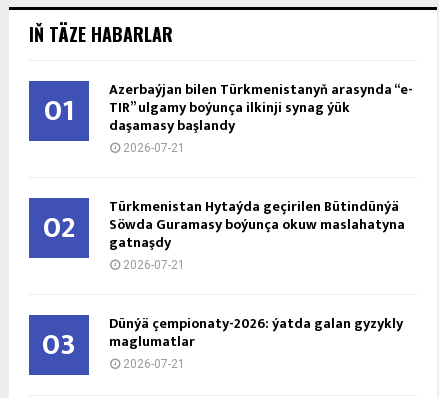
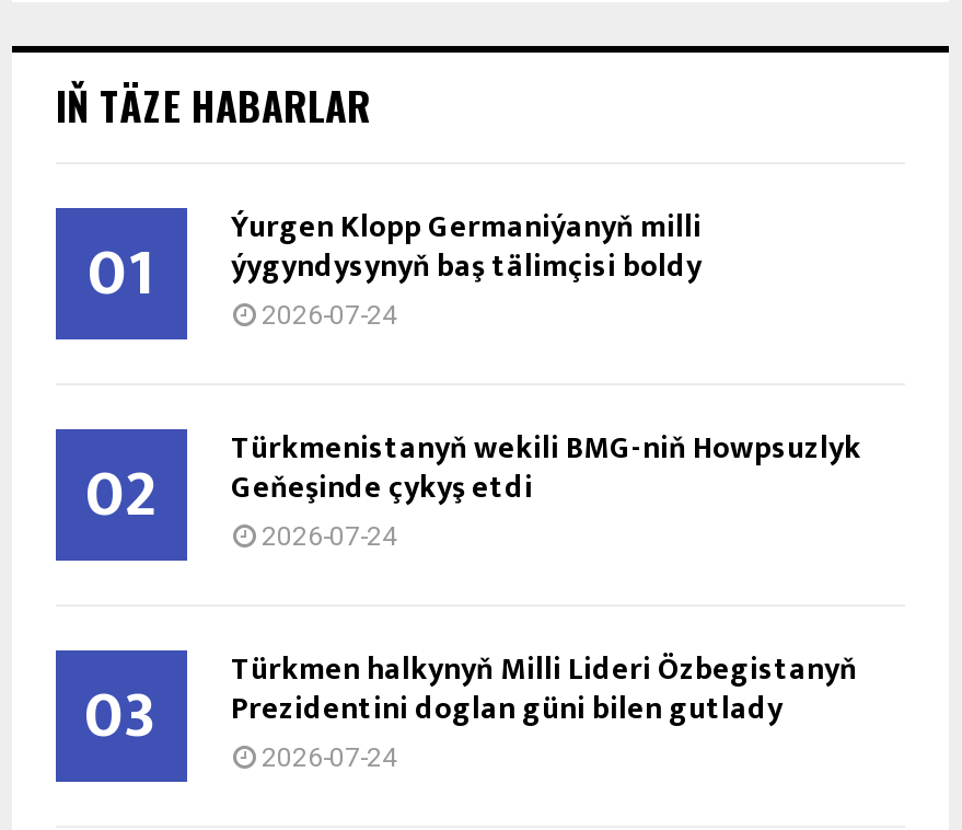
- Azerbaýjan bilen Türkmenistanyň arasynda “e-
- TIR” ulgamy boýunça ilkinji synag ýük
- daşamasy başlandy
- 2026-07-21
+ Ýurgen Klopp Germaniýanyň milli
+ ýygyndysynyň baş tälimçisi boldy
+ 2026-07-24

- Türkmenistan Hytaýda geçirilen Bütindünýä
- Söwda Guramasy boýunça okuw maslahatyna
- gatnaşdy
- 2026-07-21
+ Türkmenistanyň wekili BMG-niň Howpsuzlyk
+ Geňeşinde çykyş etdi
+ 2026-07-24

- Dünýä çempionaty-2026: ýatda galan gyzykly
- maglumatlar
- 2026-07-21
+ Türkmen halkynyň Milli Lideri Özbegistanyň
+ Prezidentini doglan güni bilen gutlady
+ 2026-07-24
